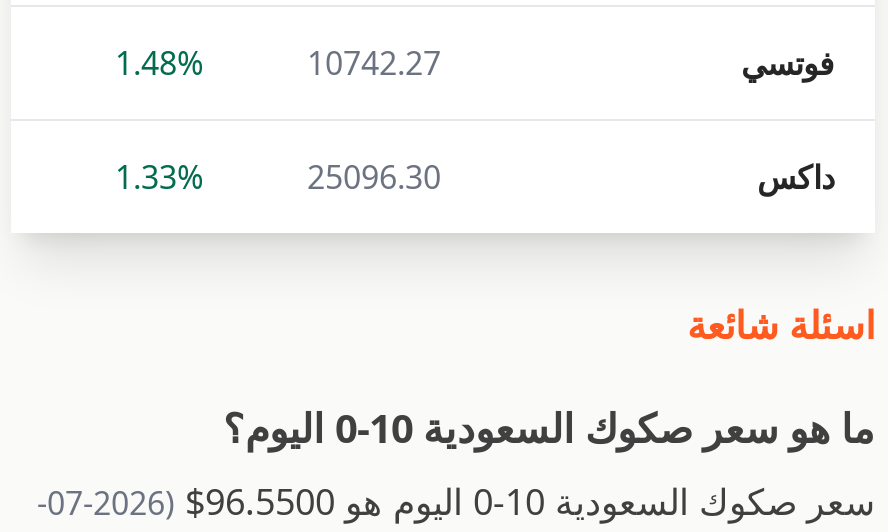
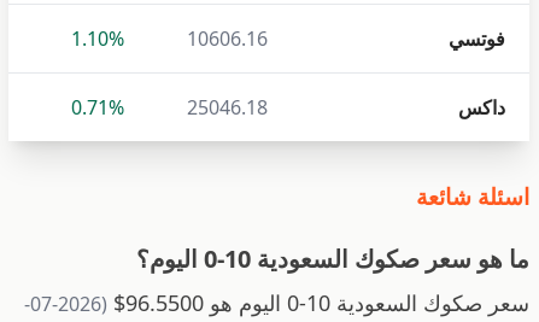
- 1.48%
+ 1.10%

- 10742.27
+ 10606.16

- 1.33%
+ 0.71%

- 25096.30
+ 25046.18
